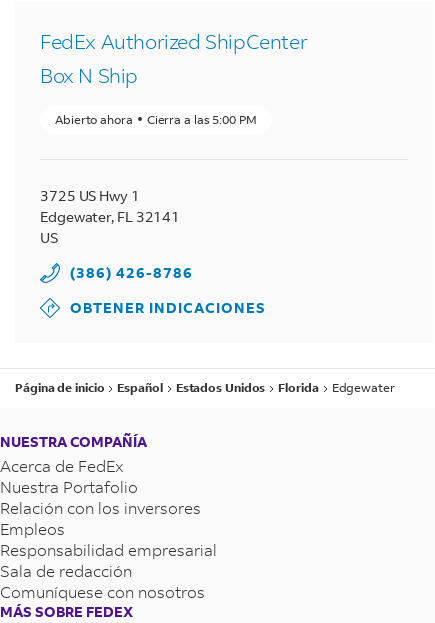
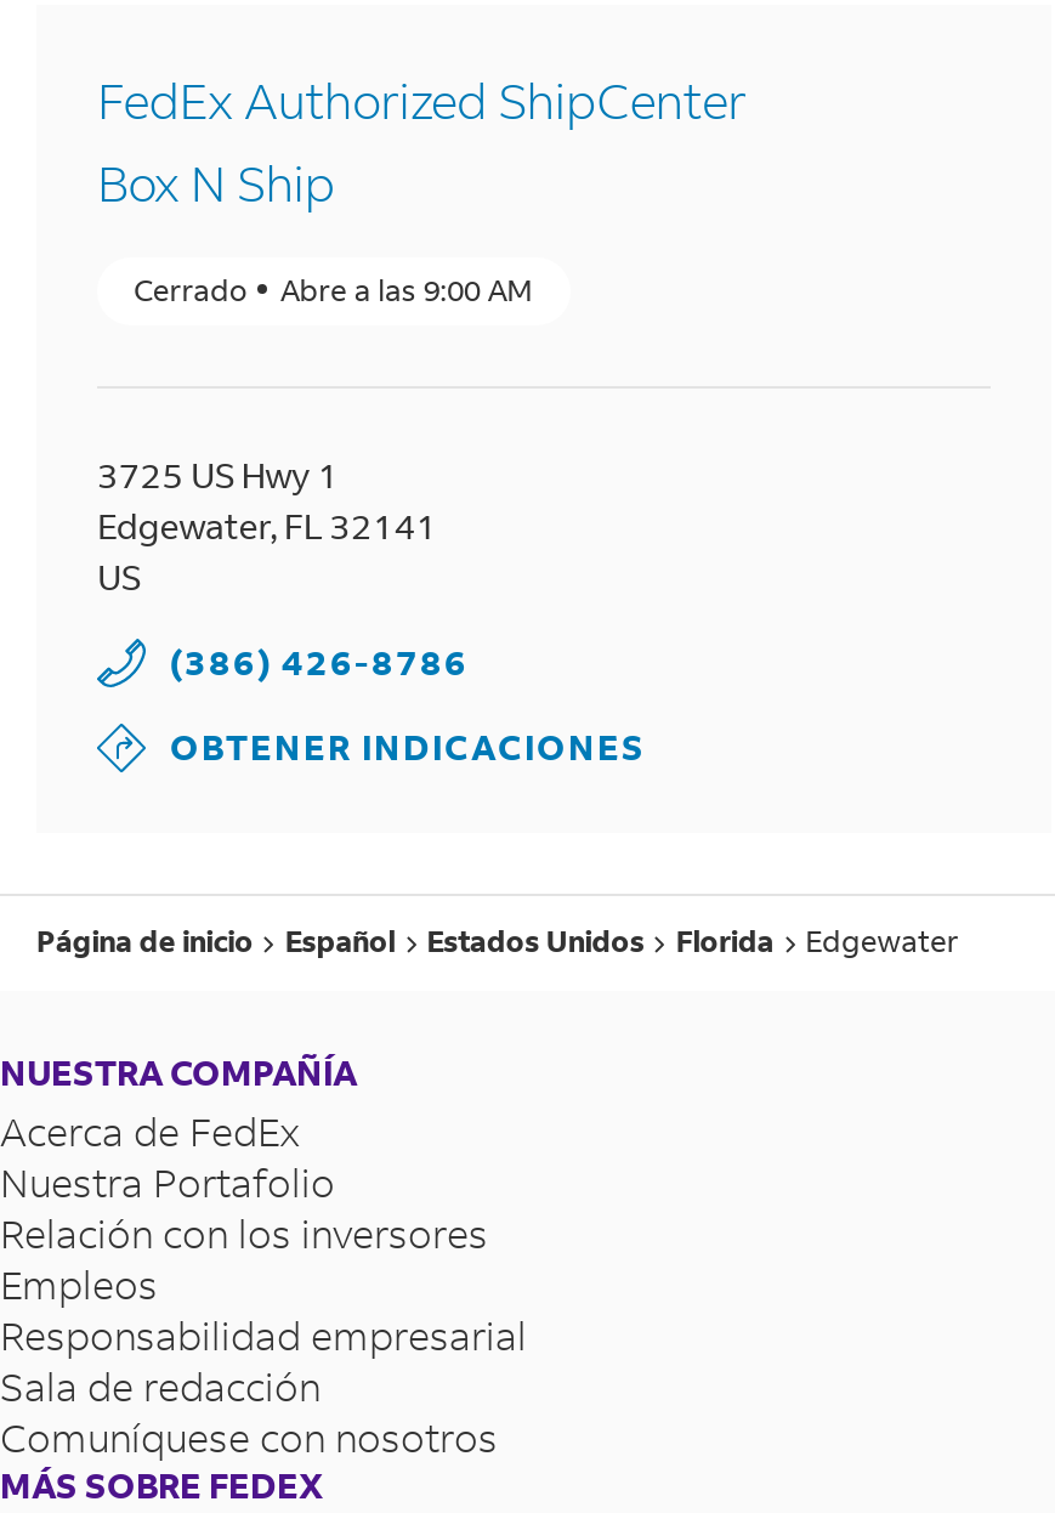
- Abierto ahora
- Cierra a las 5:00 PM
+ Cerrado
+ Abre a las 9:00 AM
